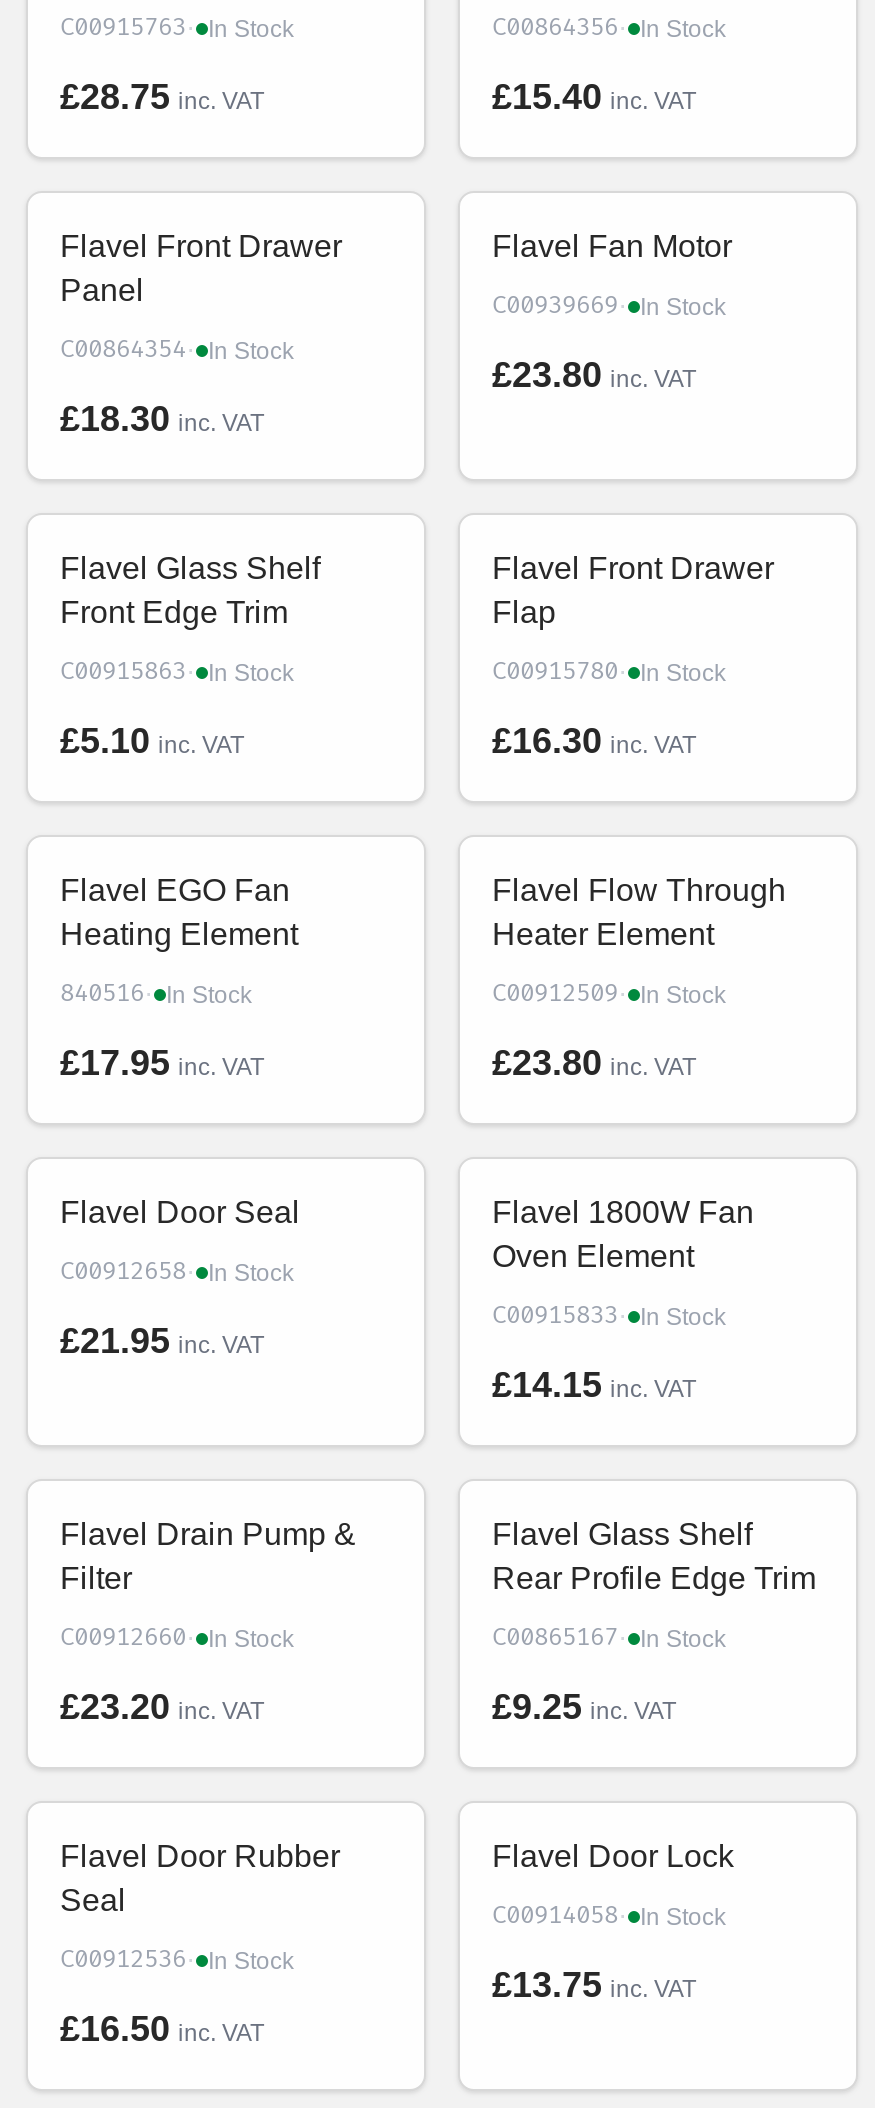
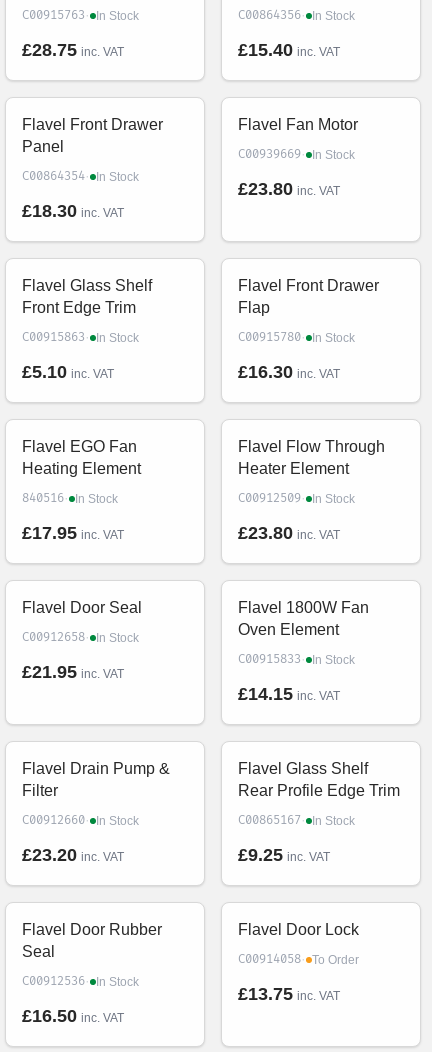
- C00914058 · In Stock
+ C00914058 · To Order
